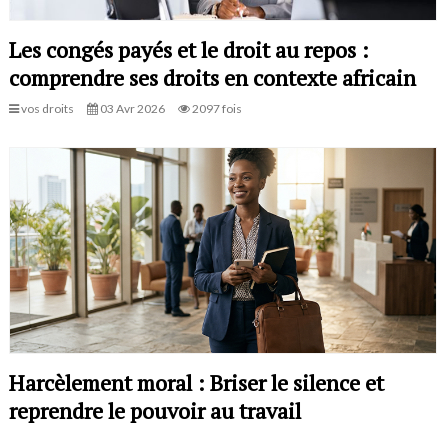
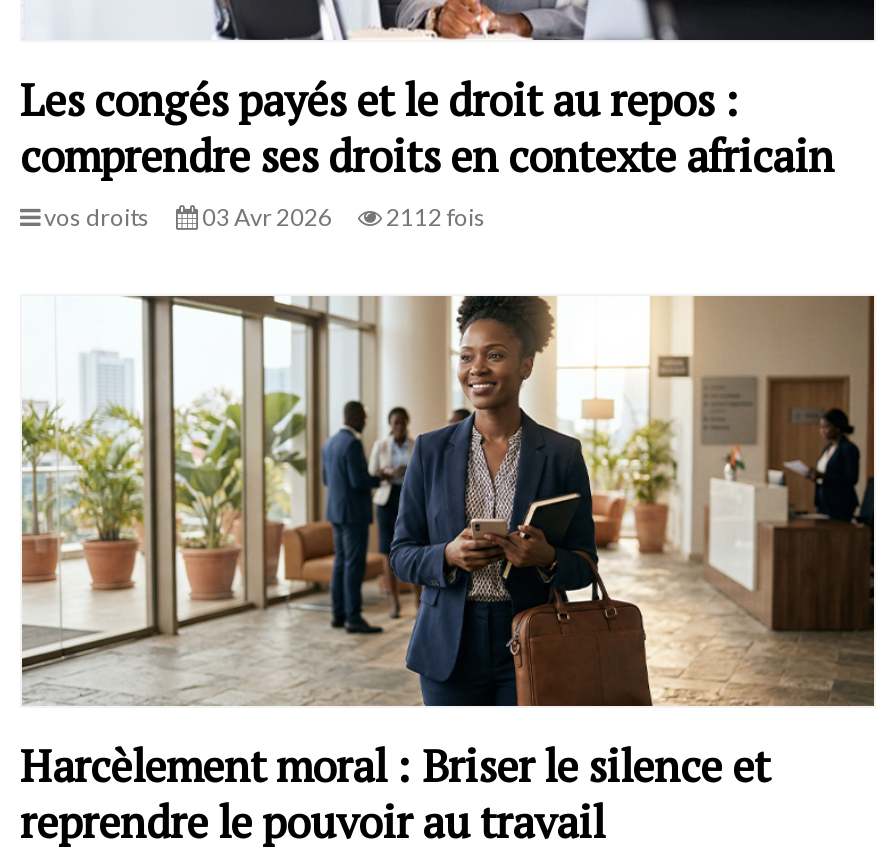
- vos droits 03 Avr 2026 2097 fois
+ vos droits 03 Avr 2026 2112 fois
